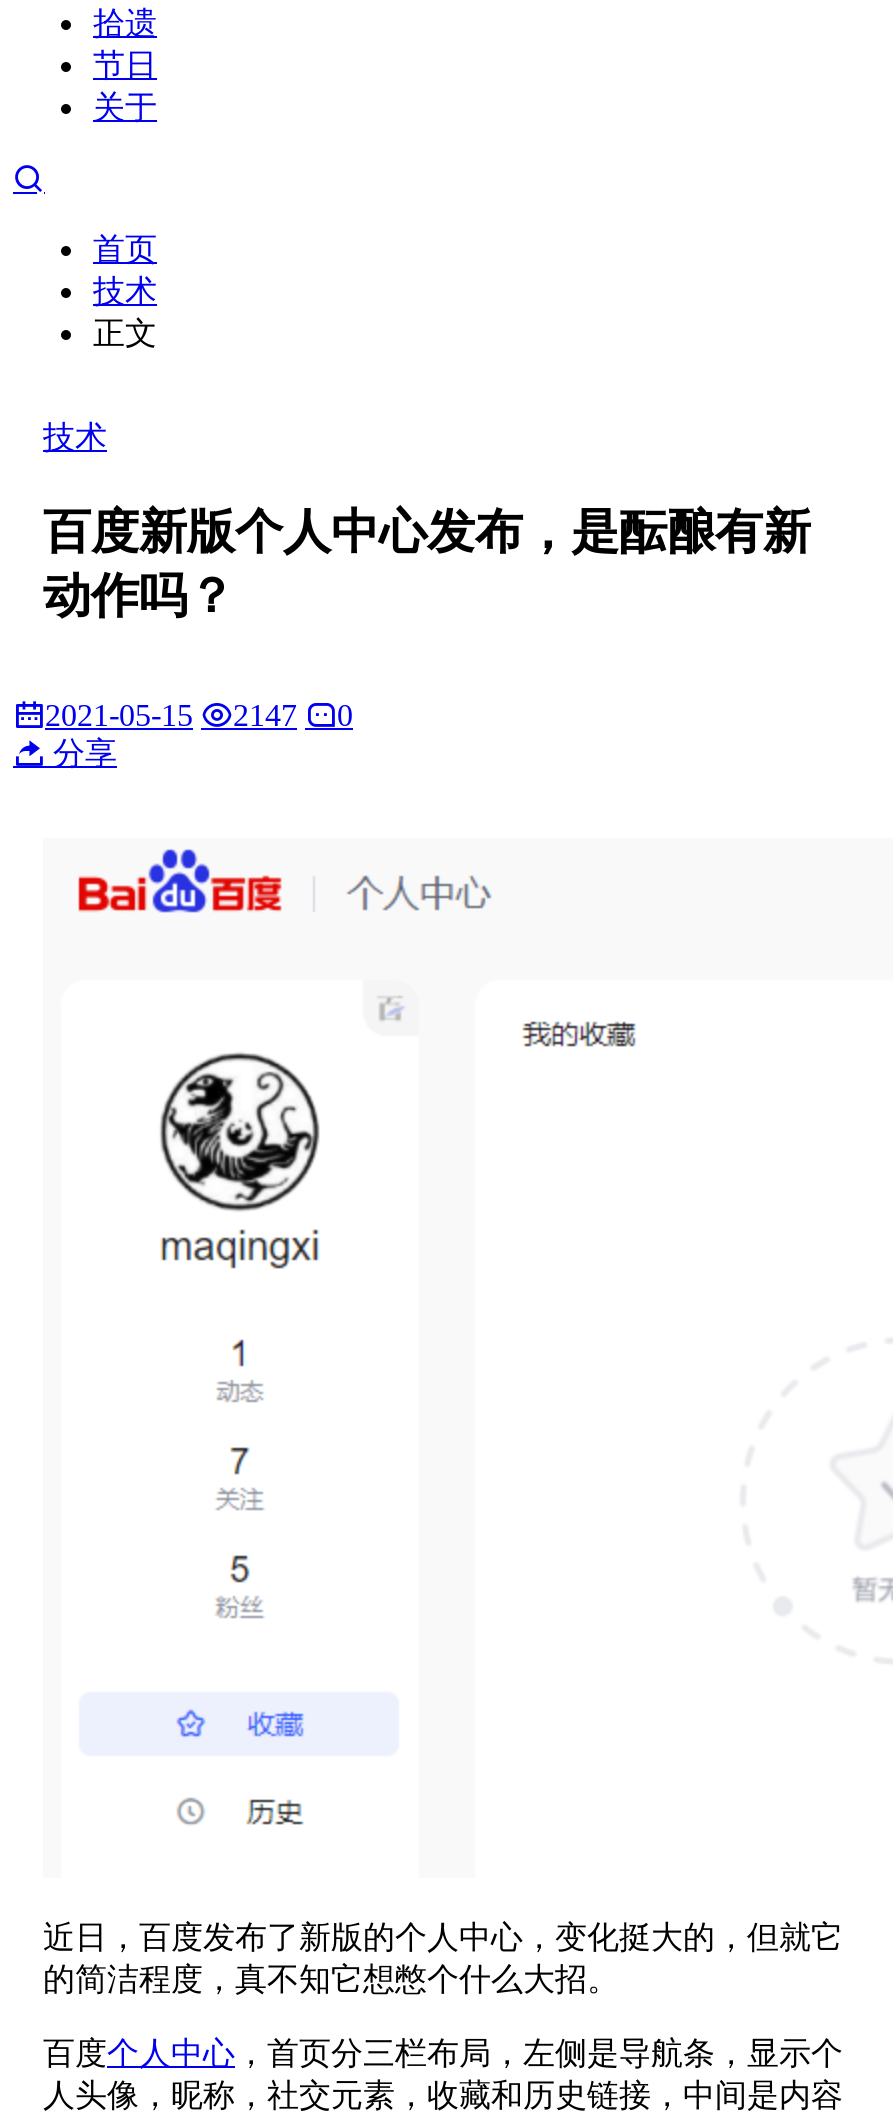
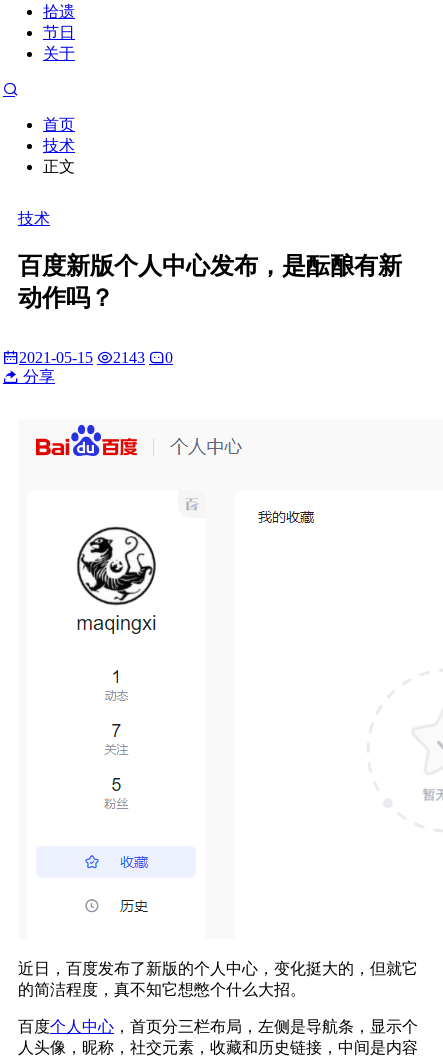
- 2147
+ 2143
